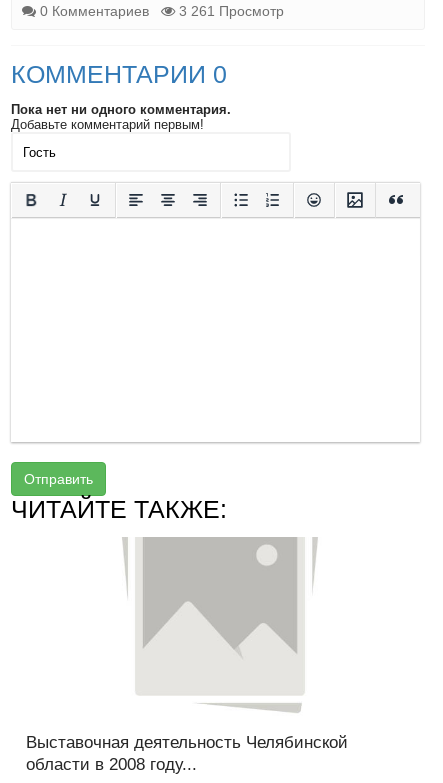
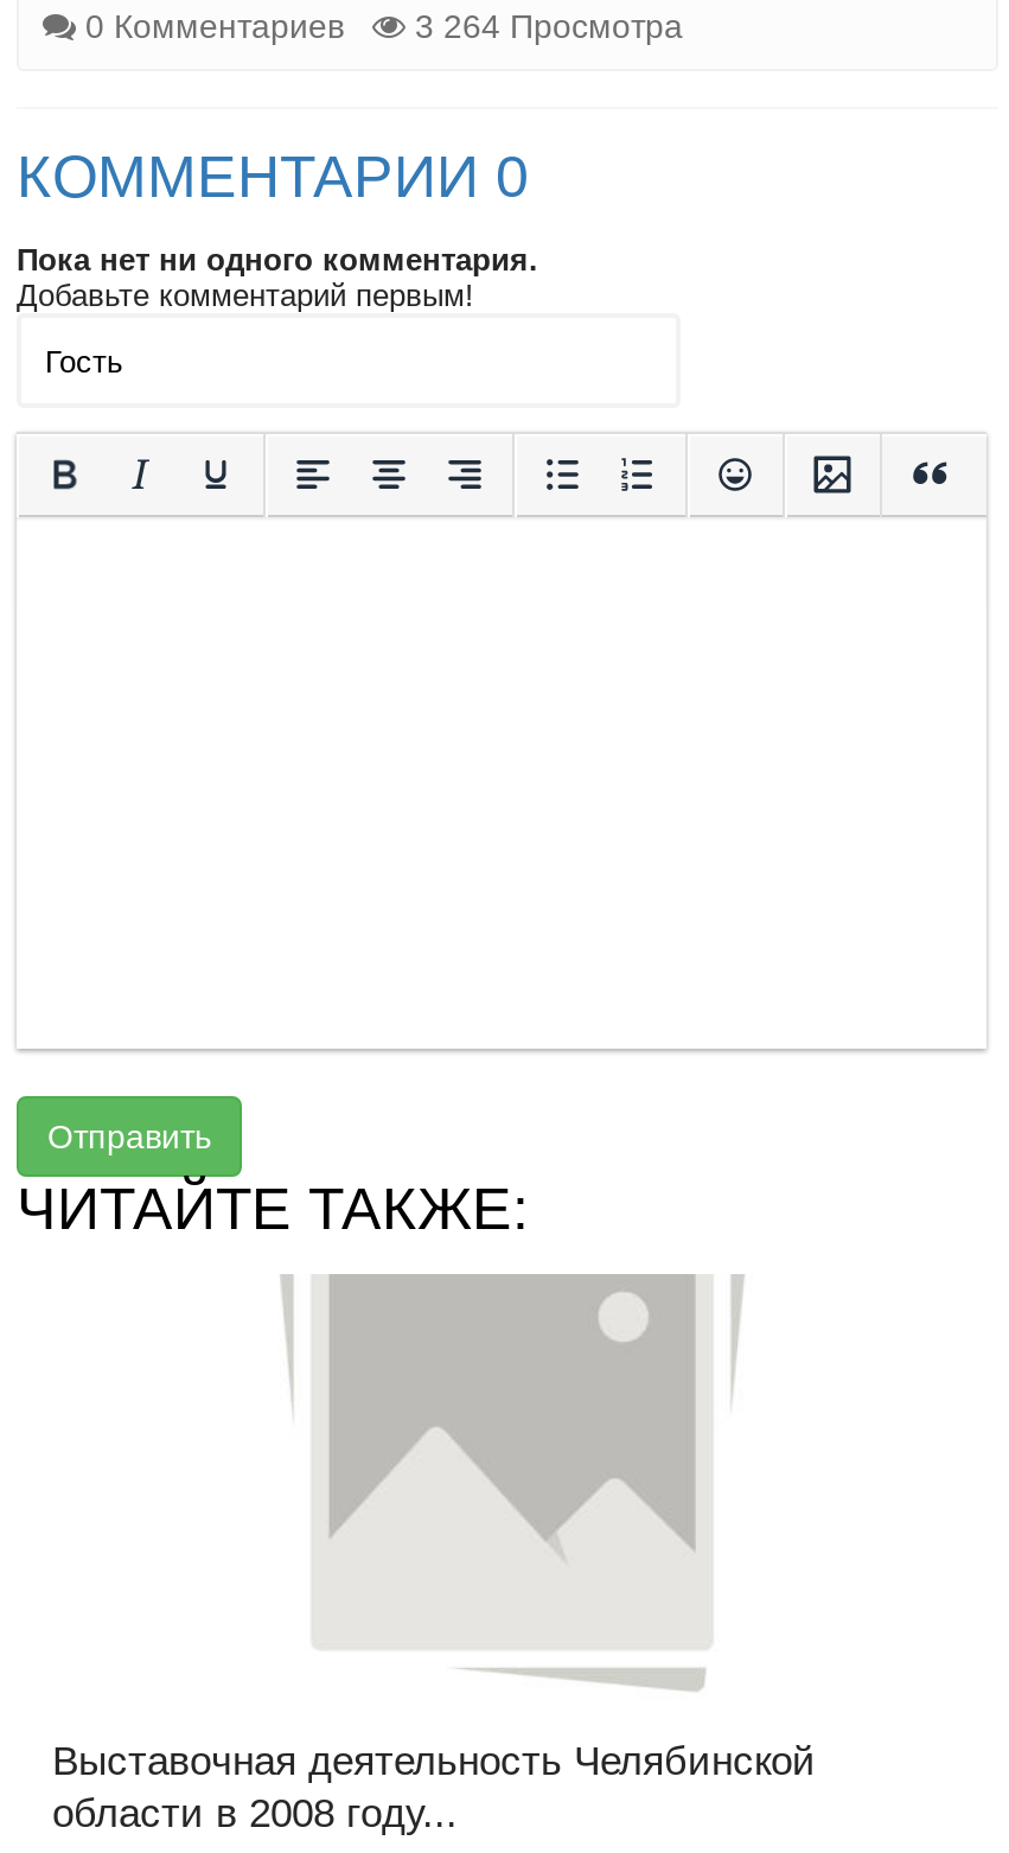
- 0 Комментариев 3 261 Просмотр
+ 0 Комментариев 3 264 Просмотра
